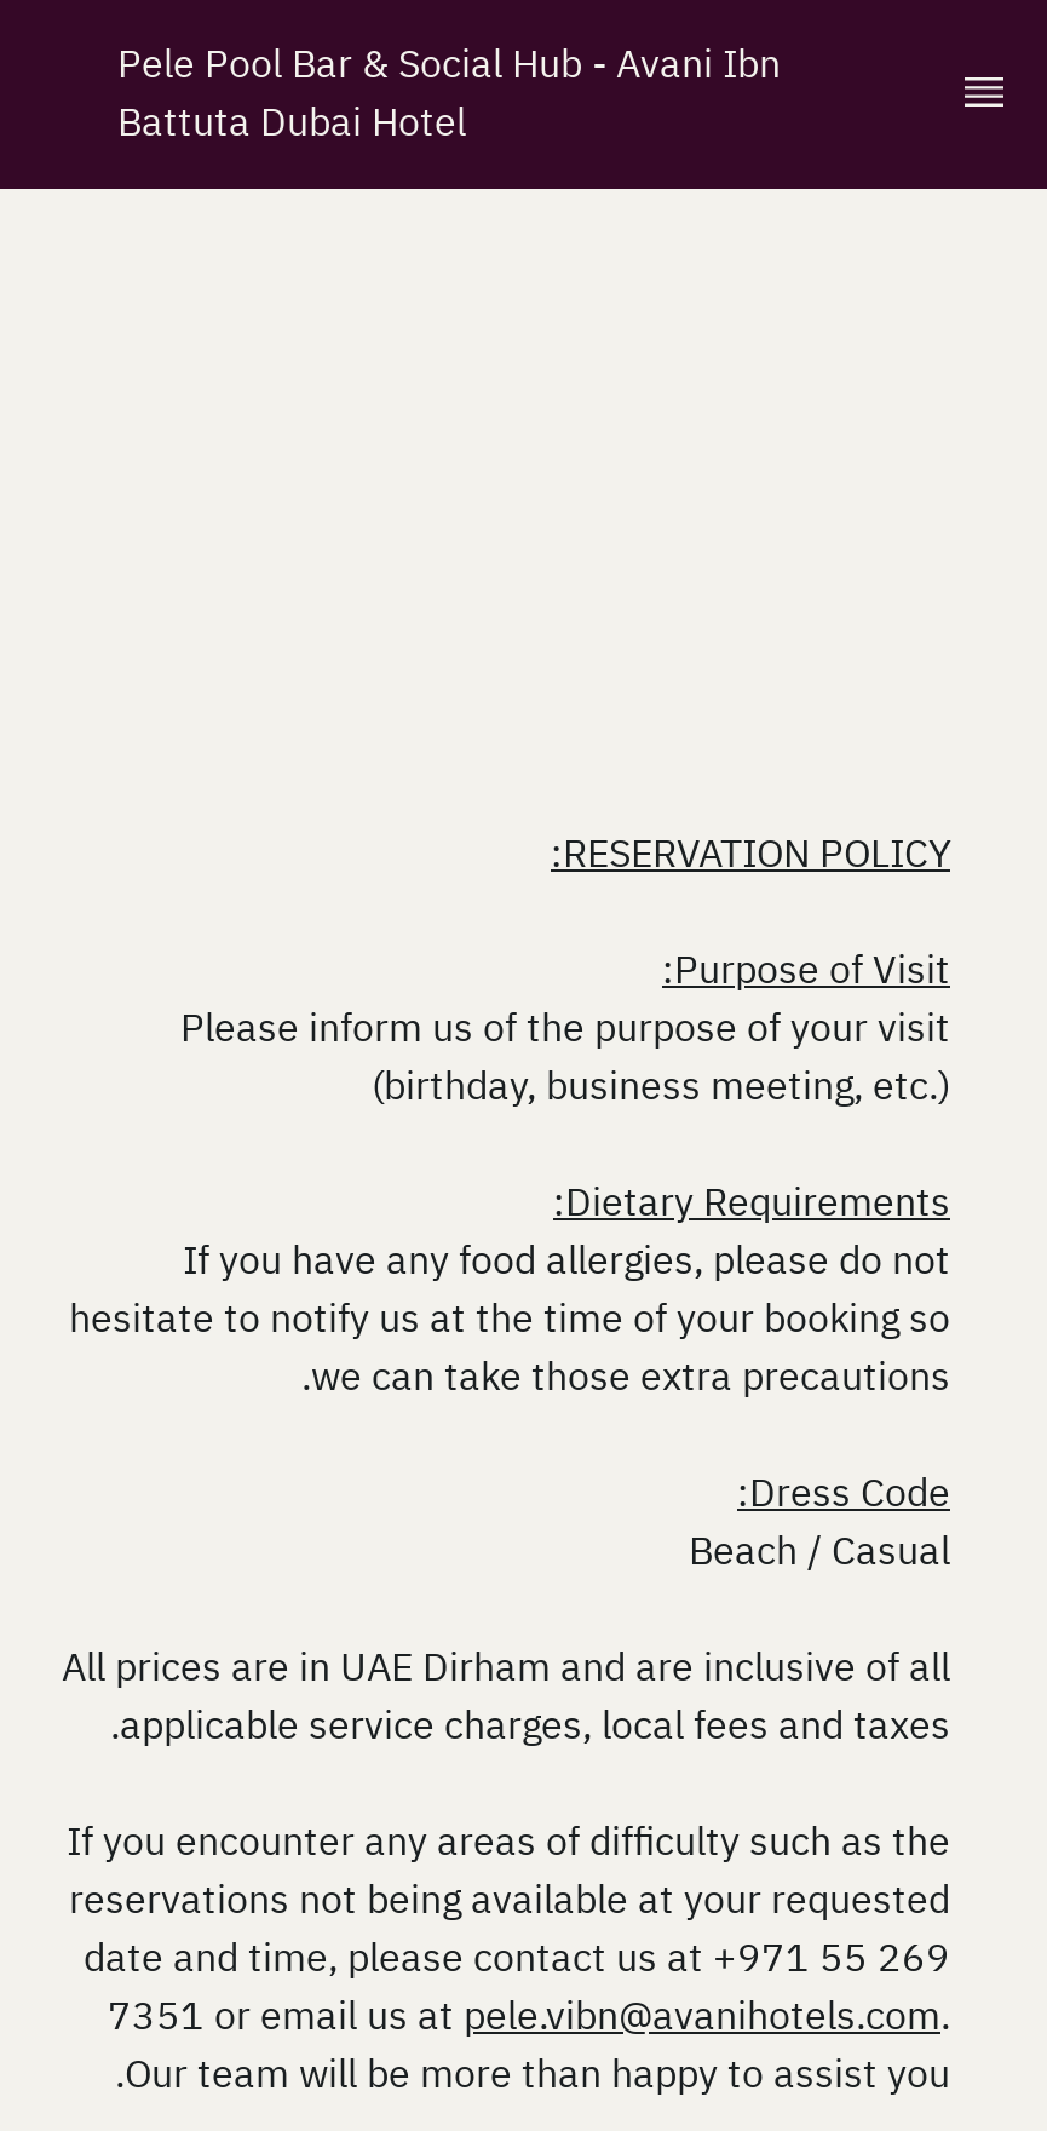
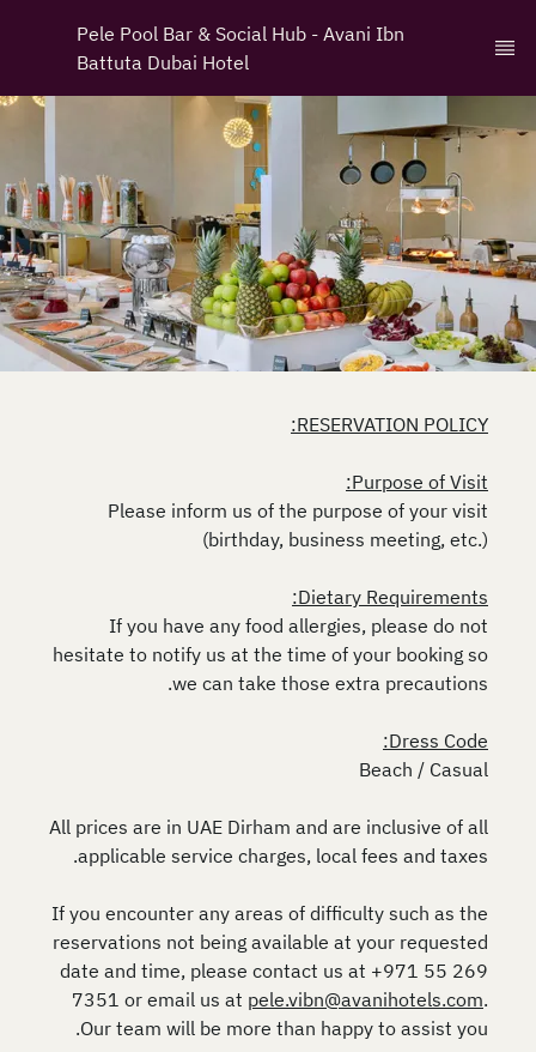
+ [image]
